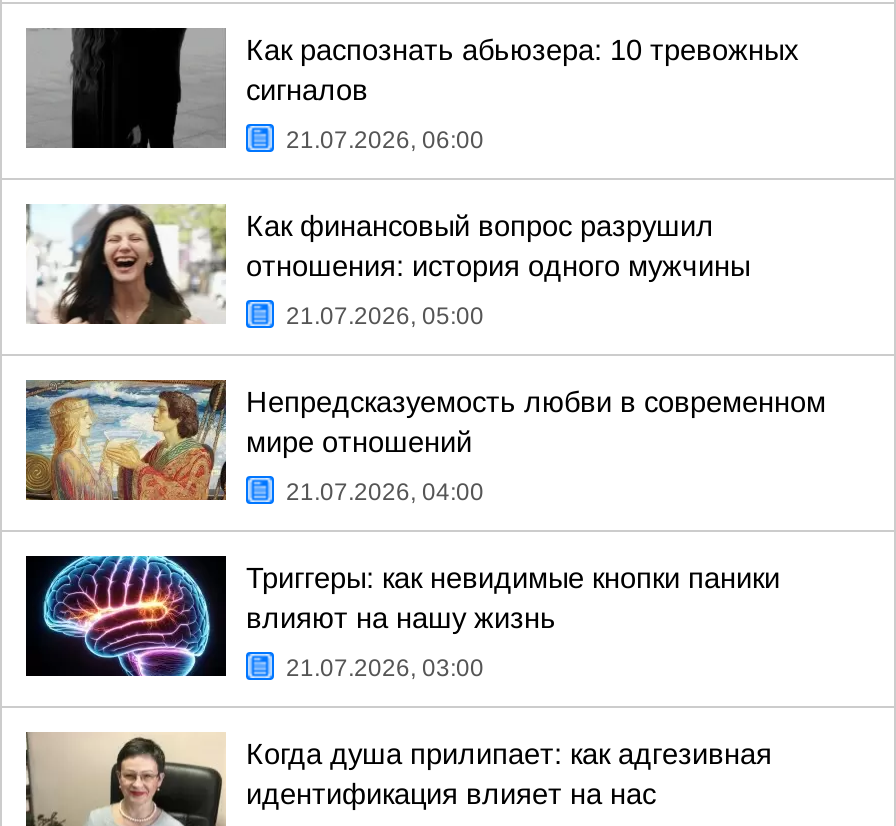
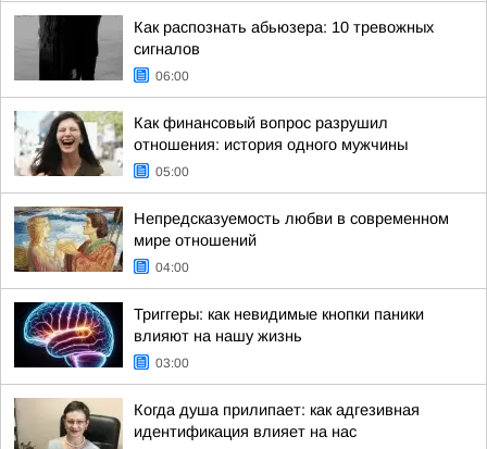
- 21.07.2026, 06:00
+ 06:00

- 21.07.2026, 05:00
+ 05:00

- 21.07.2026, 04:00
+ 04:00

- 21.07.2026, 03:00
+ 03:00
